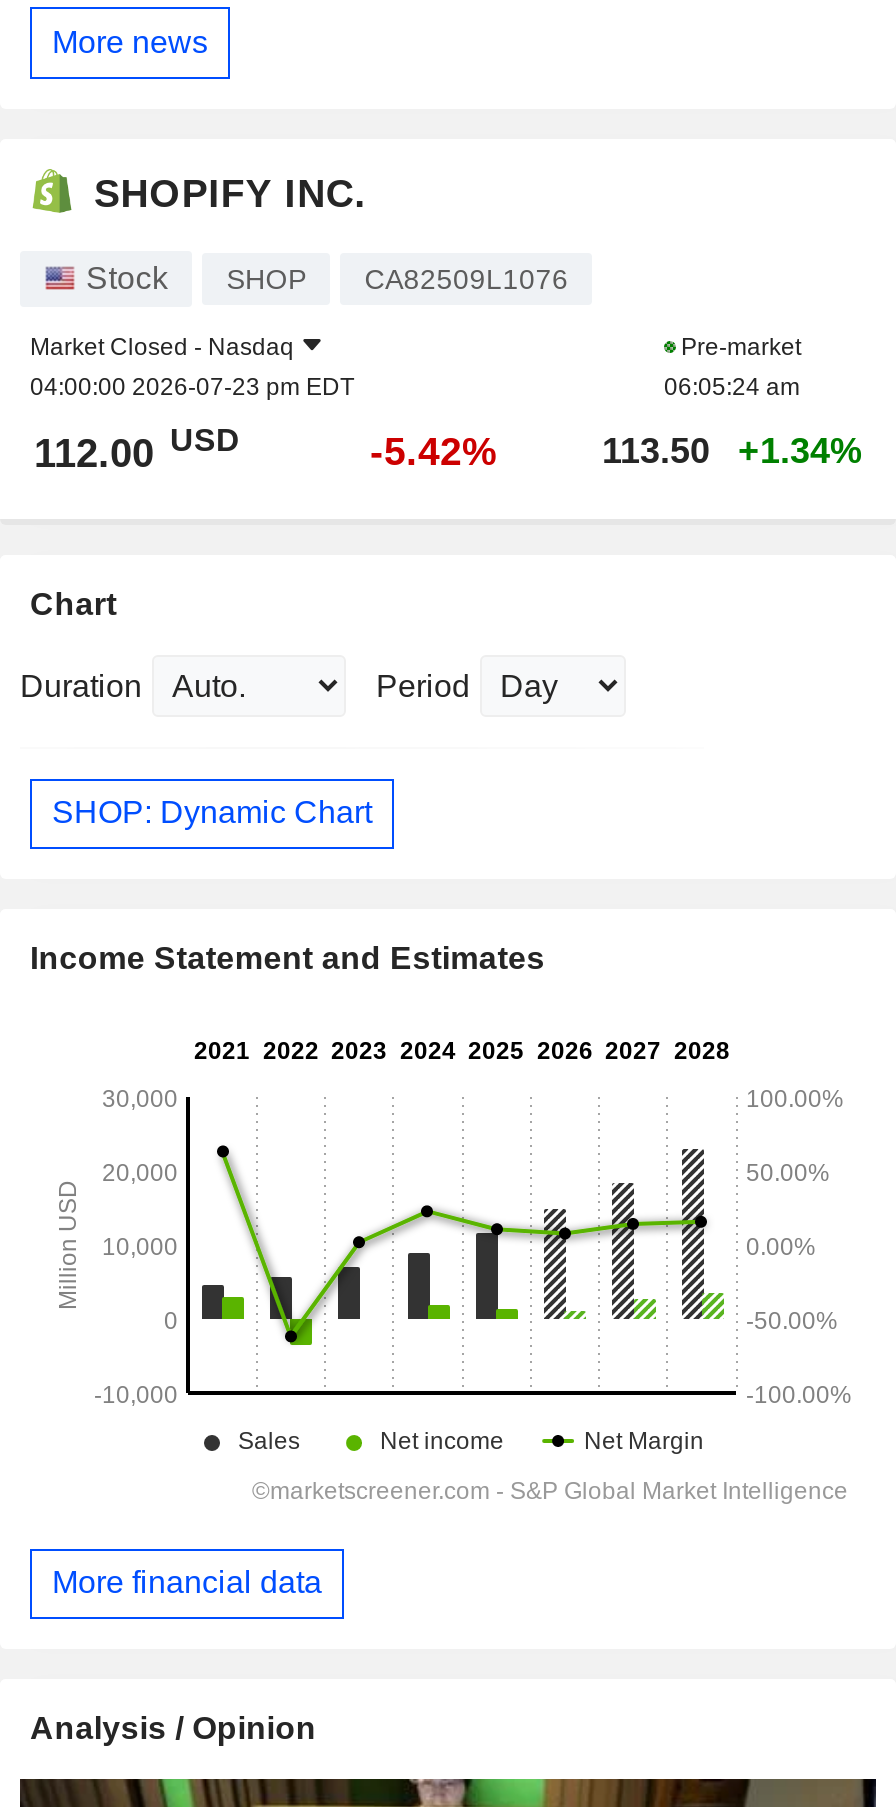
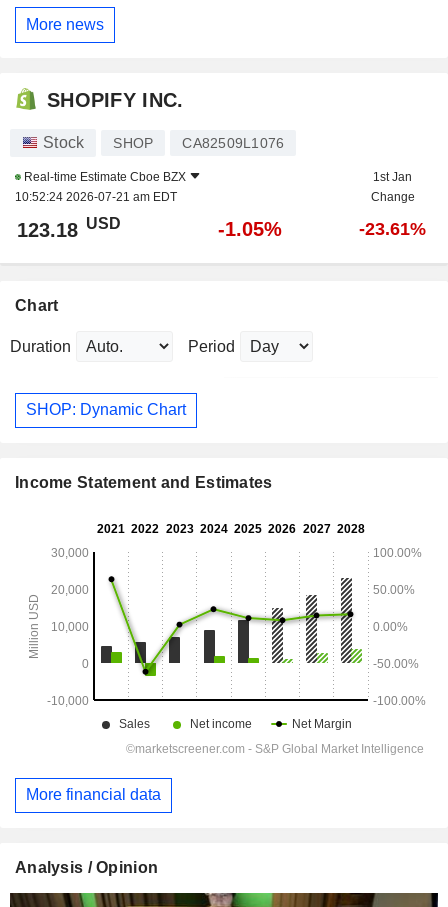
- Market Closed - Nasdaq
- 04:00:00 2026-07-23 pm EDT
+ Real-time Estimate Cboe BZX
+ 10:52:24 2026-07-21 am EDT

- Pre-market
- 06:05:24 am
+ 1st Jan
+ Change

- 112.00 USD
- -5.42%
- 113.50
- +1.34%
+ 123.18 USD
+ -1.05%
+ -23.61%
